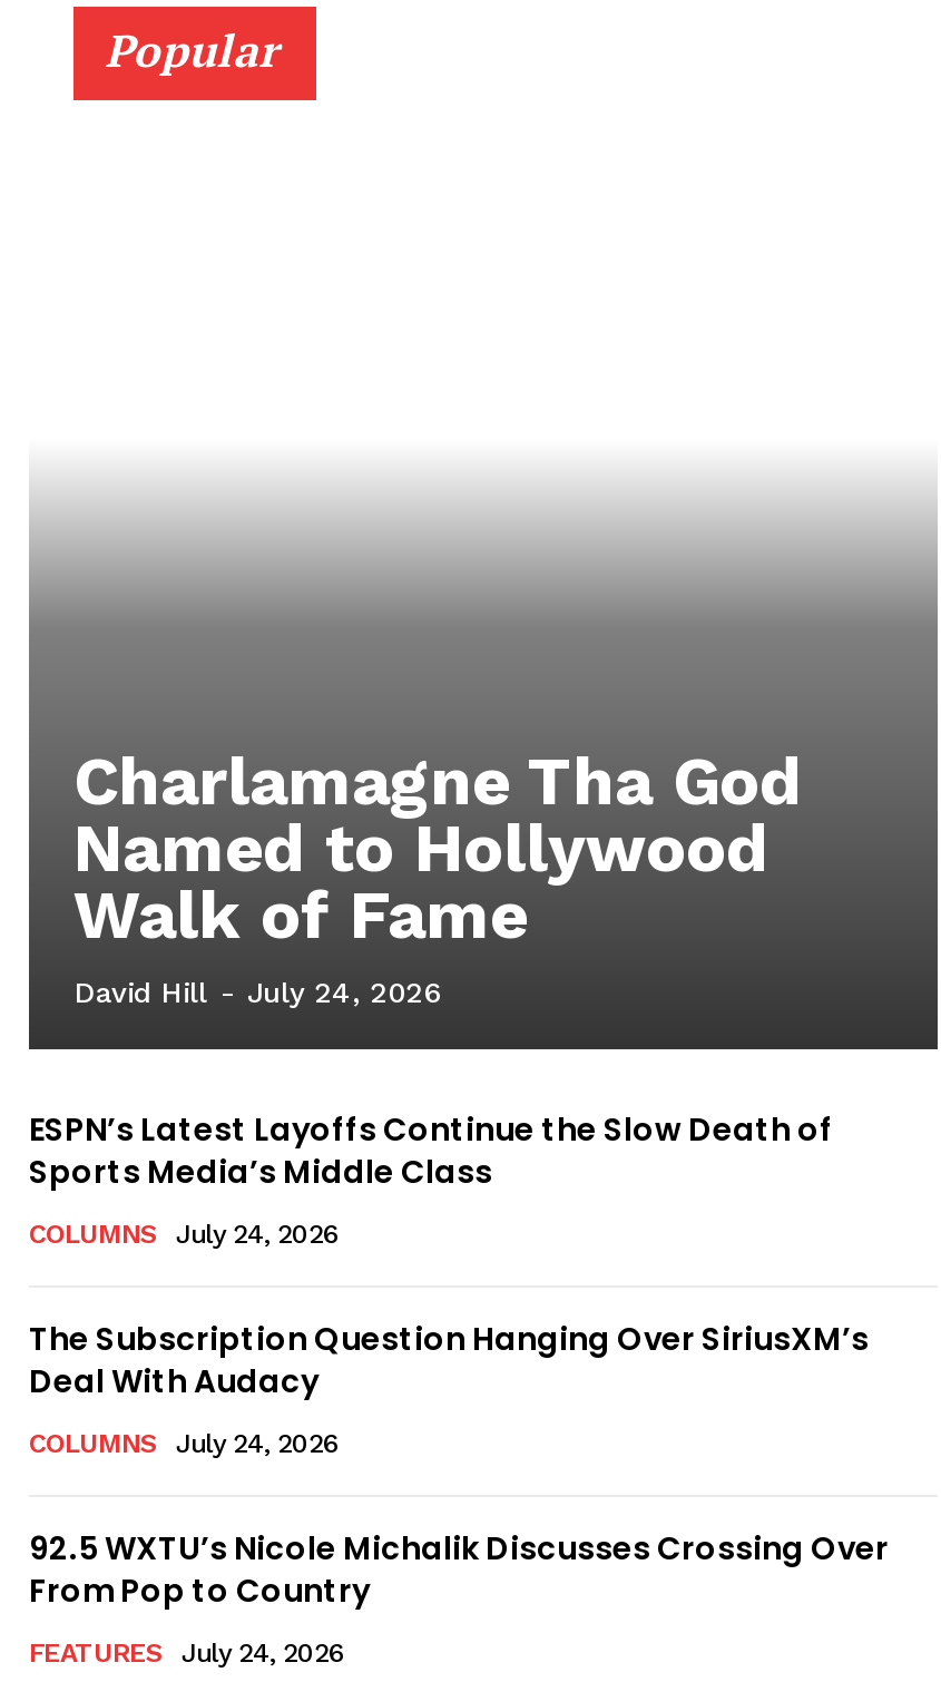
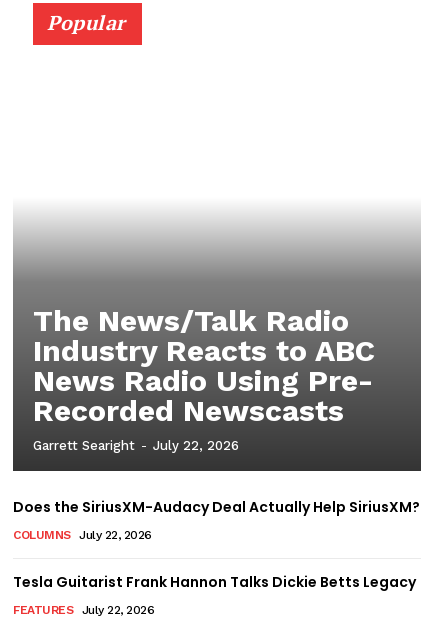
- Charlamagne Tha God
- Named to Hollywood
- Walk of Fame
- David Hill - July 24, 2026
+ The News/Talk Radio
+ Industry Reacts to ABC
+ News Radio Using Pre-
+ Recorded Newscasts
+ Garrett Searight - July 22, 2026

- ESPN’s Latest Layoffs Continue the Slow Death of
- Sports Media’s Middle Class
+ Does the SiriusXM-Audacy Deal Actually Help SiriusXM?

- July 24, 2026
- The Subscription Question Hanging Over SiriusXM’s
- Deal With Audacy
- COLUMNS
- July 24, 2026
- 92.5 WXTU’s Nicole Michalik Discusses Crossing Over
- From Pop to Country
+ July 22, 2026
+ Tesla Guitarist Frank Hannon Talks Dickie Betts Legacy

- FEATURES July 24, 2026
+ FEATURES July 22, 2026
